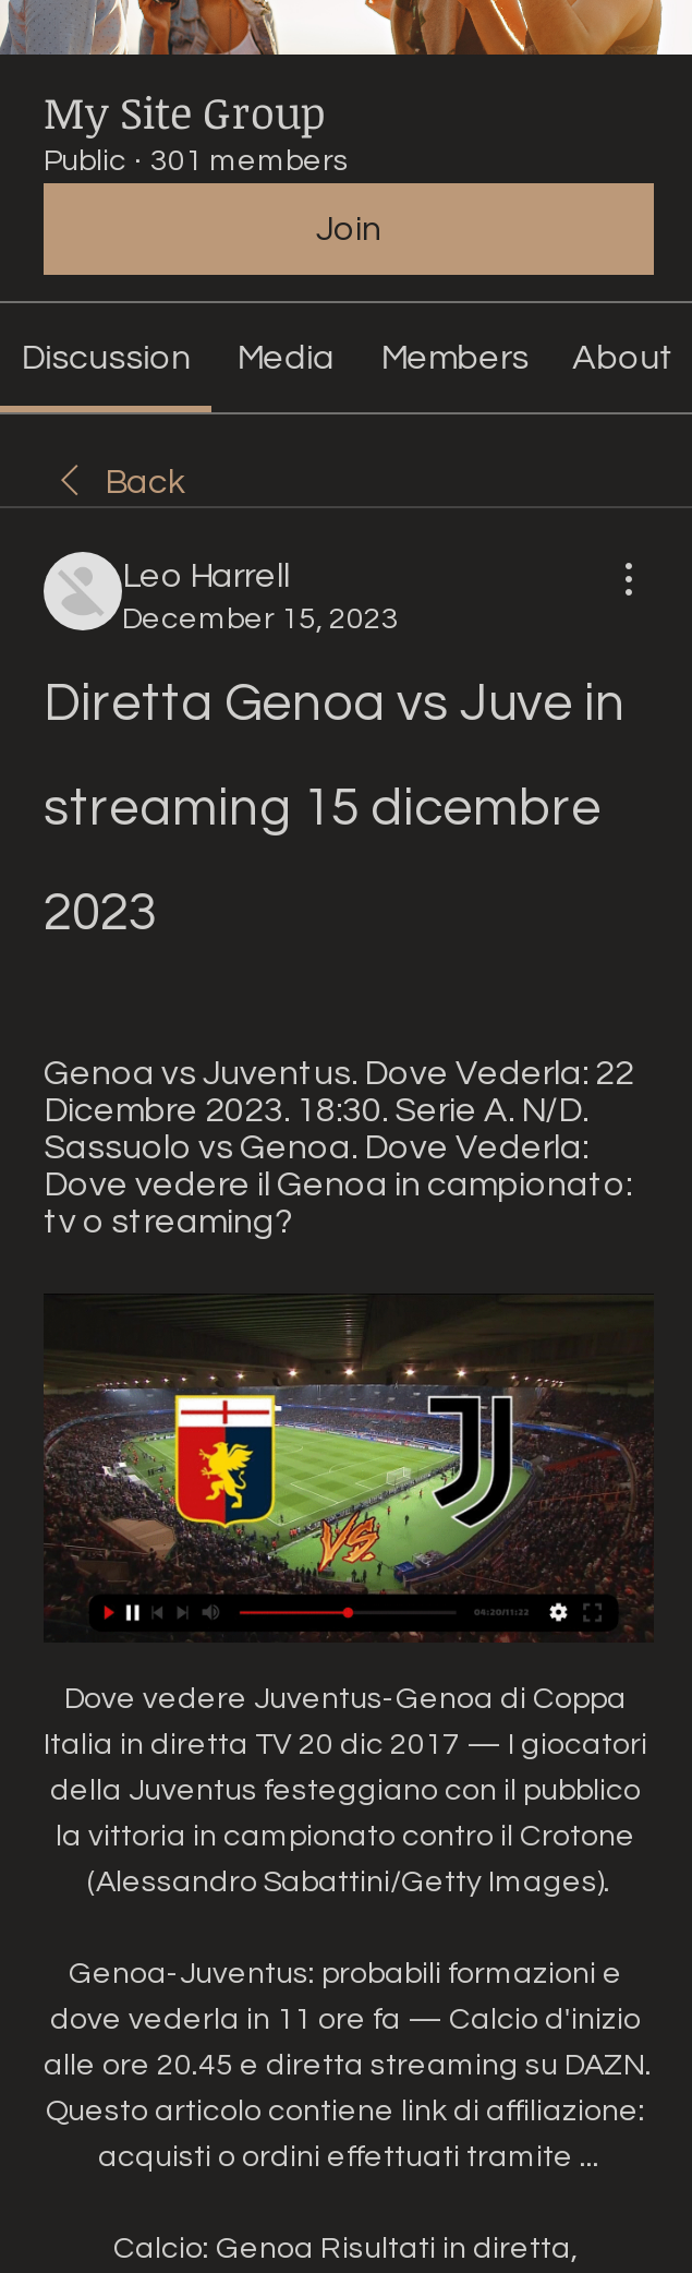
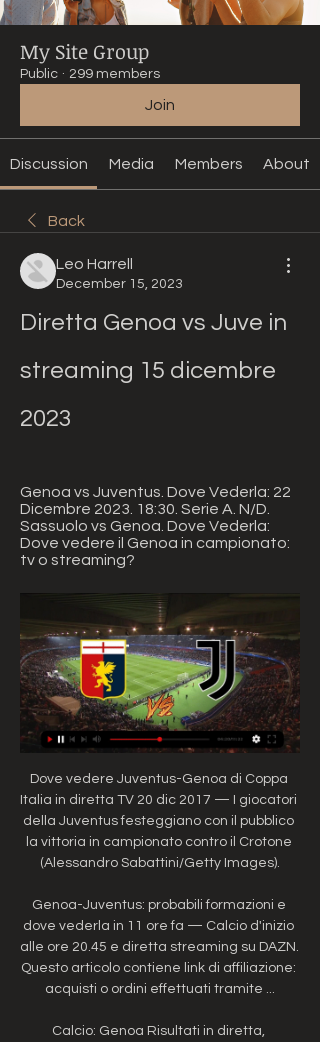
- Public · 301 members
+ Public · 299 members
